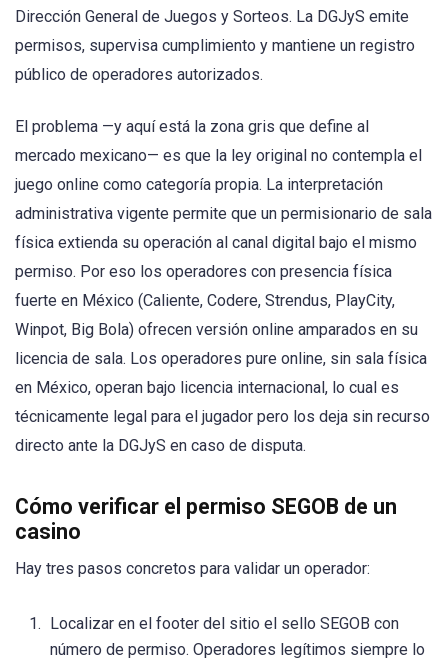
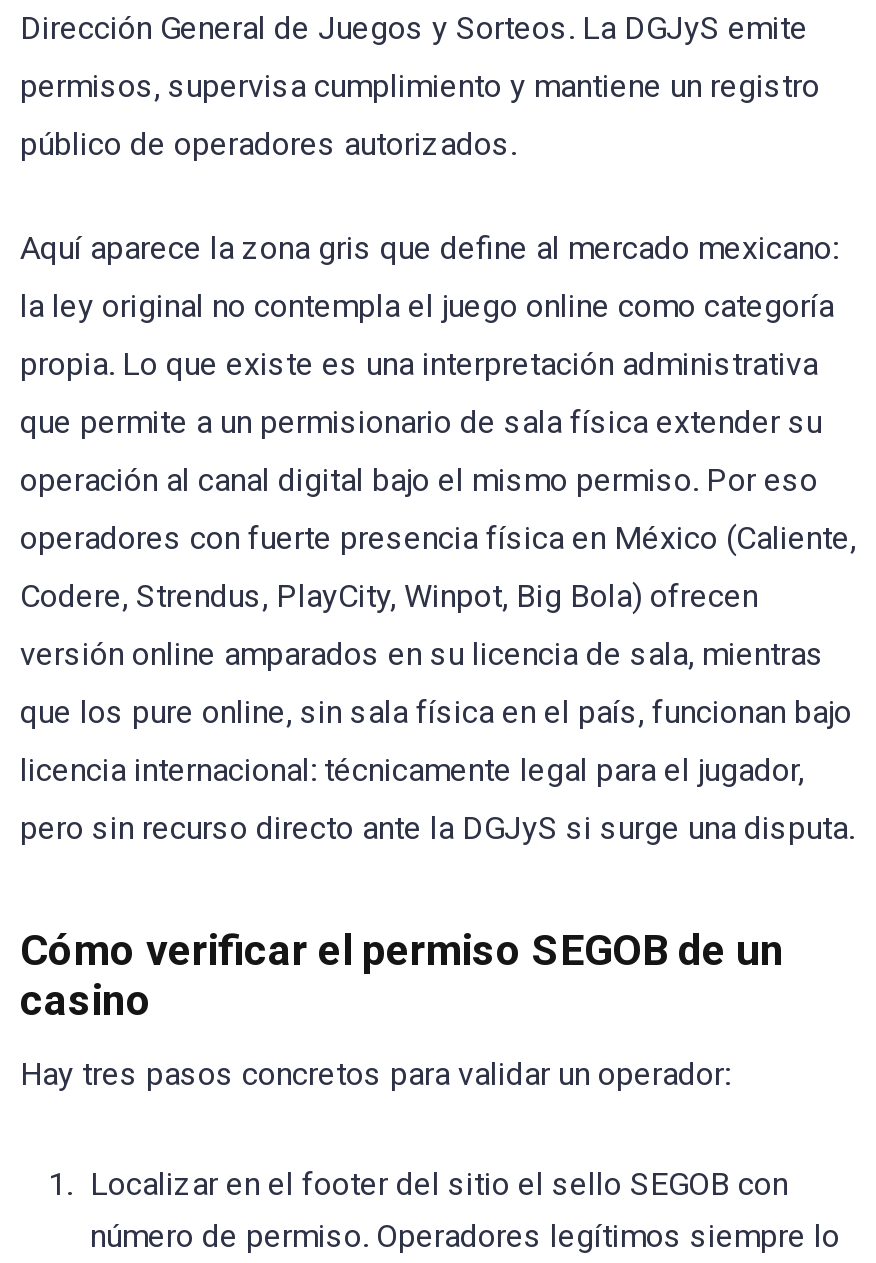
- El problema —y aquí está la zona gris que define al
- mercado mexicano— es que la ley original no contempla el
- juego online como categoría propia. La interpretación
- administrativa vigente permite que un permisionario de sala
- física extienda su operación al canal digital bajo el mismo
- permiso. Por eso los operadores con presencia física
- fuerte en México (Caliente, Codere, Strendus, PlayCity,
- Winpot, Big Bola) ofrecen versión online amparados en su
- licencia de sala. Los operadores pure online, sin sala física
- en México, operan bajo licencia internacional, lo cual es
- técnicamente legal para el jugador pero los deja sin recurso
- directo ante la DGJyS en caso de disputa.
+ Aquí aparece la zona gris que define al mercado mexicano:
+ la ley original no contempla el juego online como categoría
+ propia. Lo que existe es una interpretación administrativa
+ que permite a un permisionario de sala física extender su
+ operación al canal digital bajo el mismo permiso. Por eso
+ operadores con fuerte presencia física en México (Caliente,
+ Codere, Strendus, PlayCity, Winpot, Big Bola) ofrecen
+ versión online amparados en su licencia de sala, mientras
+ que los pure online, sin sala física en el país, funcionan bajo
+ licencia internacional: técnicamente legal para el jugador,
+ pero sin recurso directo ante la DGJyS si surge una disputa.
